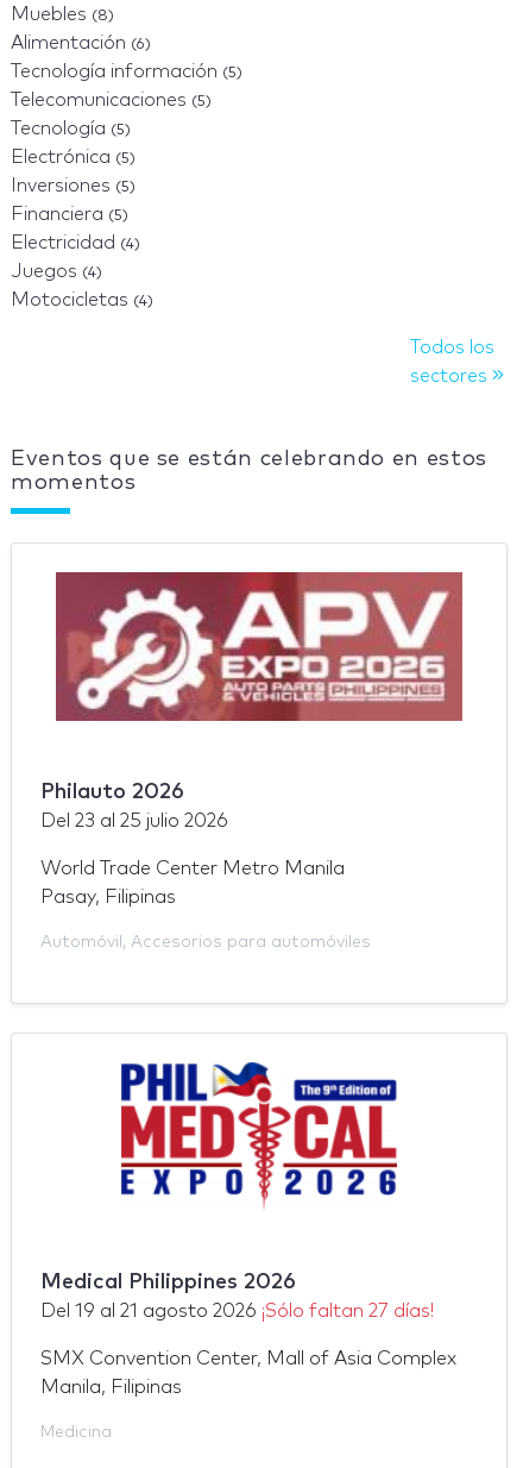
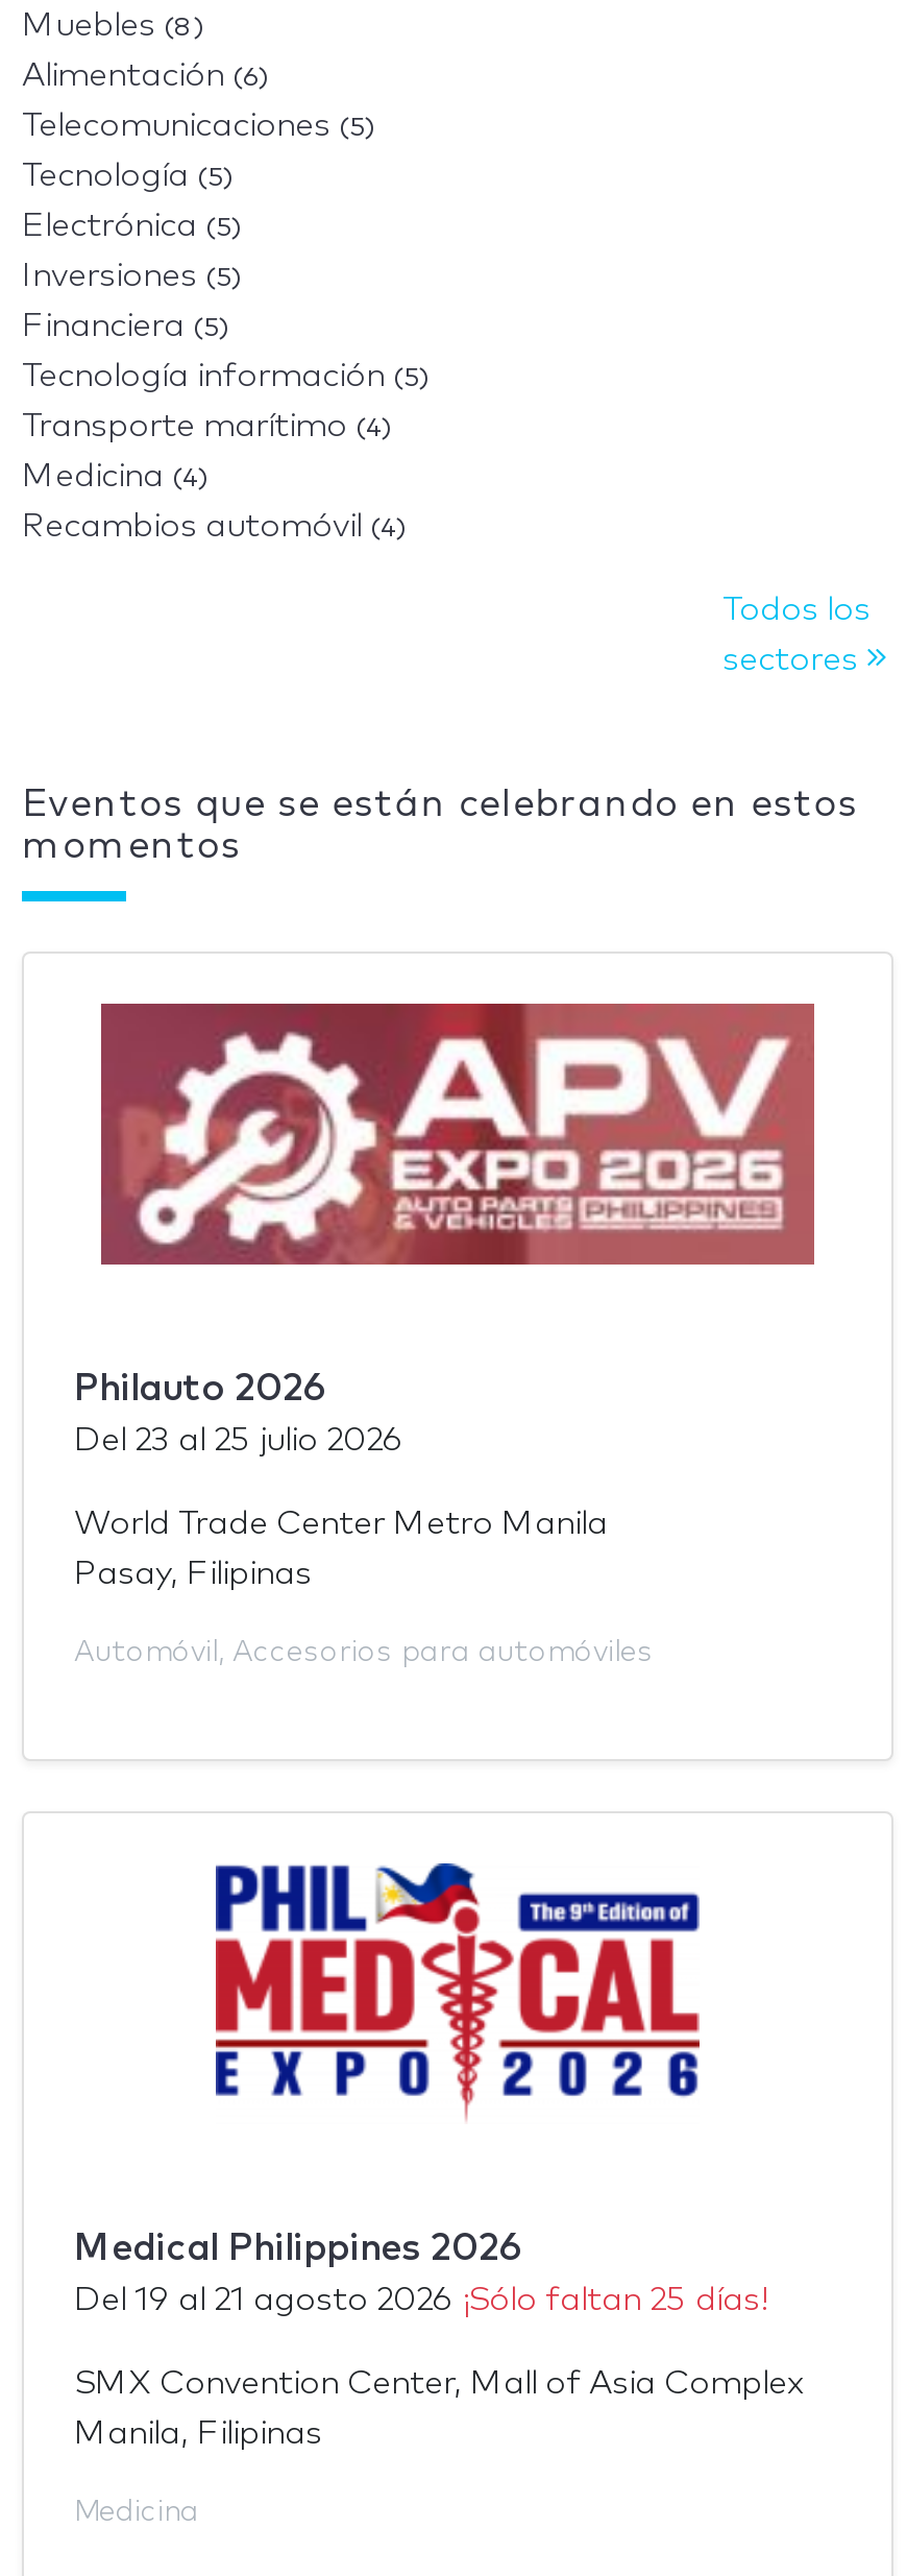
moved down: Tecnología información (5)

moved up: Telecomunicaciones (5) | Tecnología (5) | Electrónica (5) | Inversiones (5) | Financiera (5)

- Electricidad (4)
- Juegos (4)
- Motocicletas (4)
+ Transporte marítimo (4)
+ Medicina (4)
+ Recambios automóvil (4)

- Del 19 al 21 agosto 2026 ¡Sólo faltan 27 días!
+ Del 19 al 21 agosto 2026 ¡Sólo faltan 25 días!
